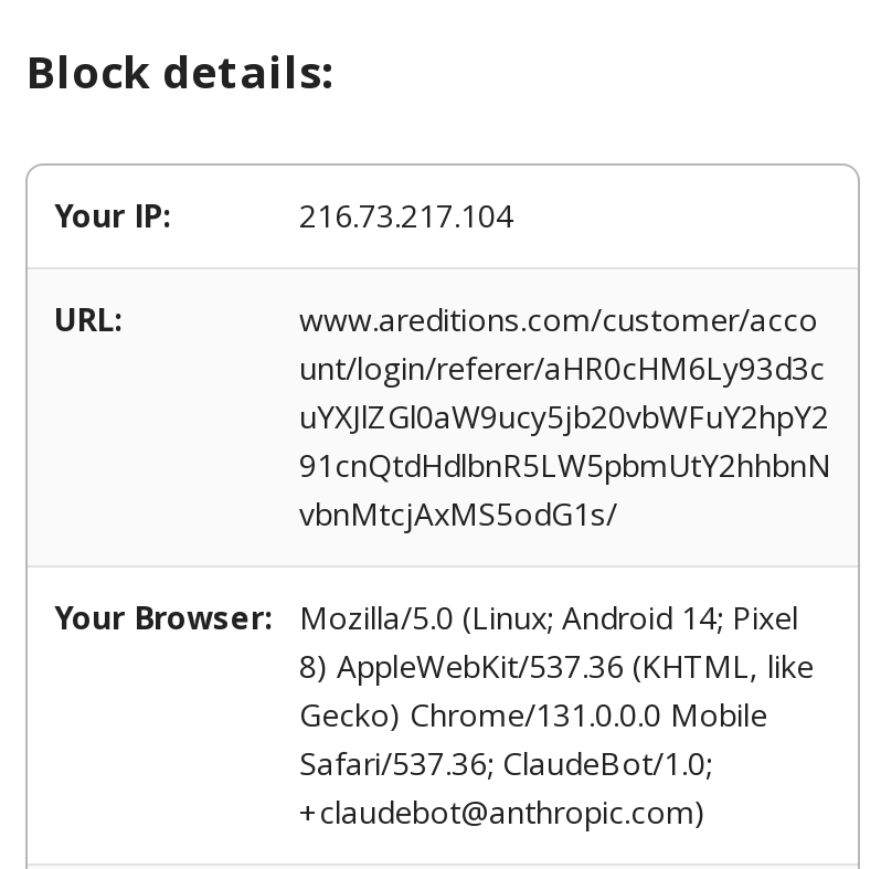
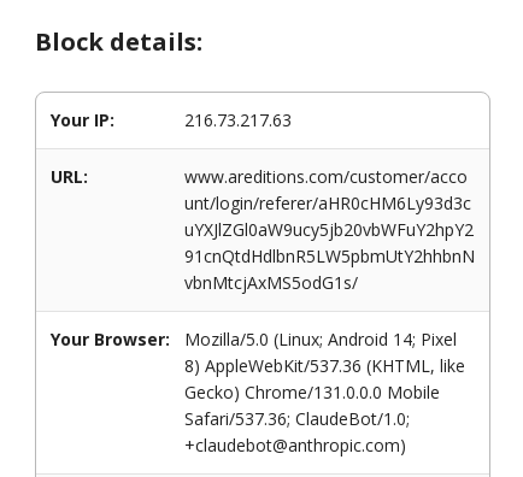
- 216.73.217.104
+ 216.73.217.63
